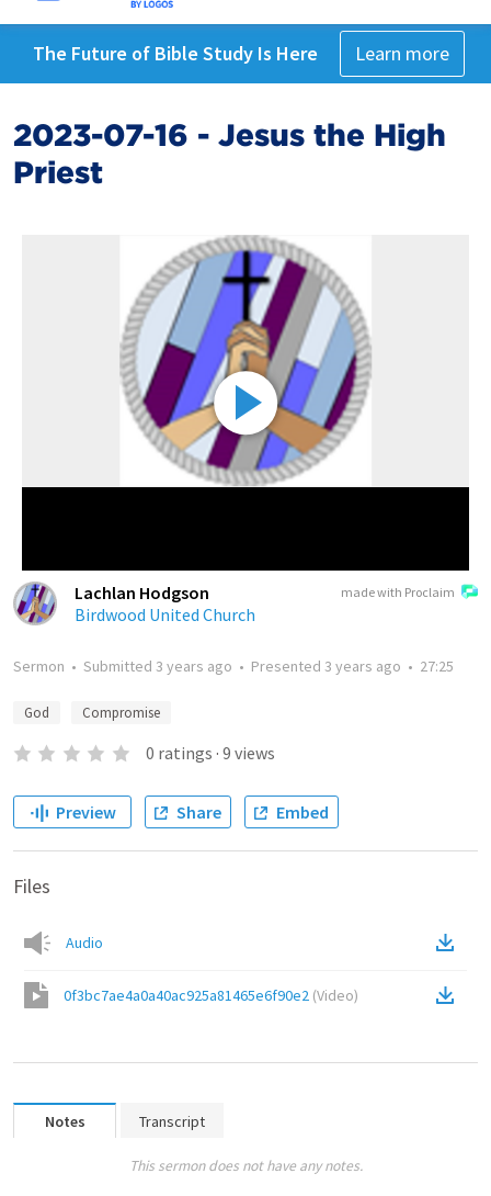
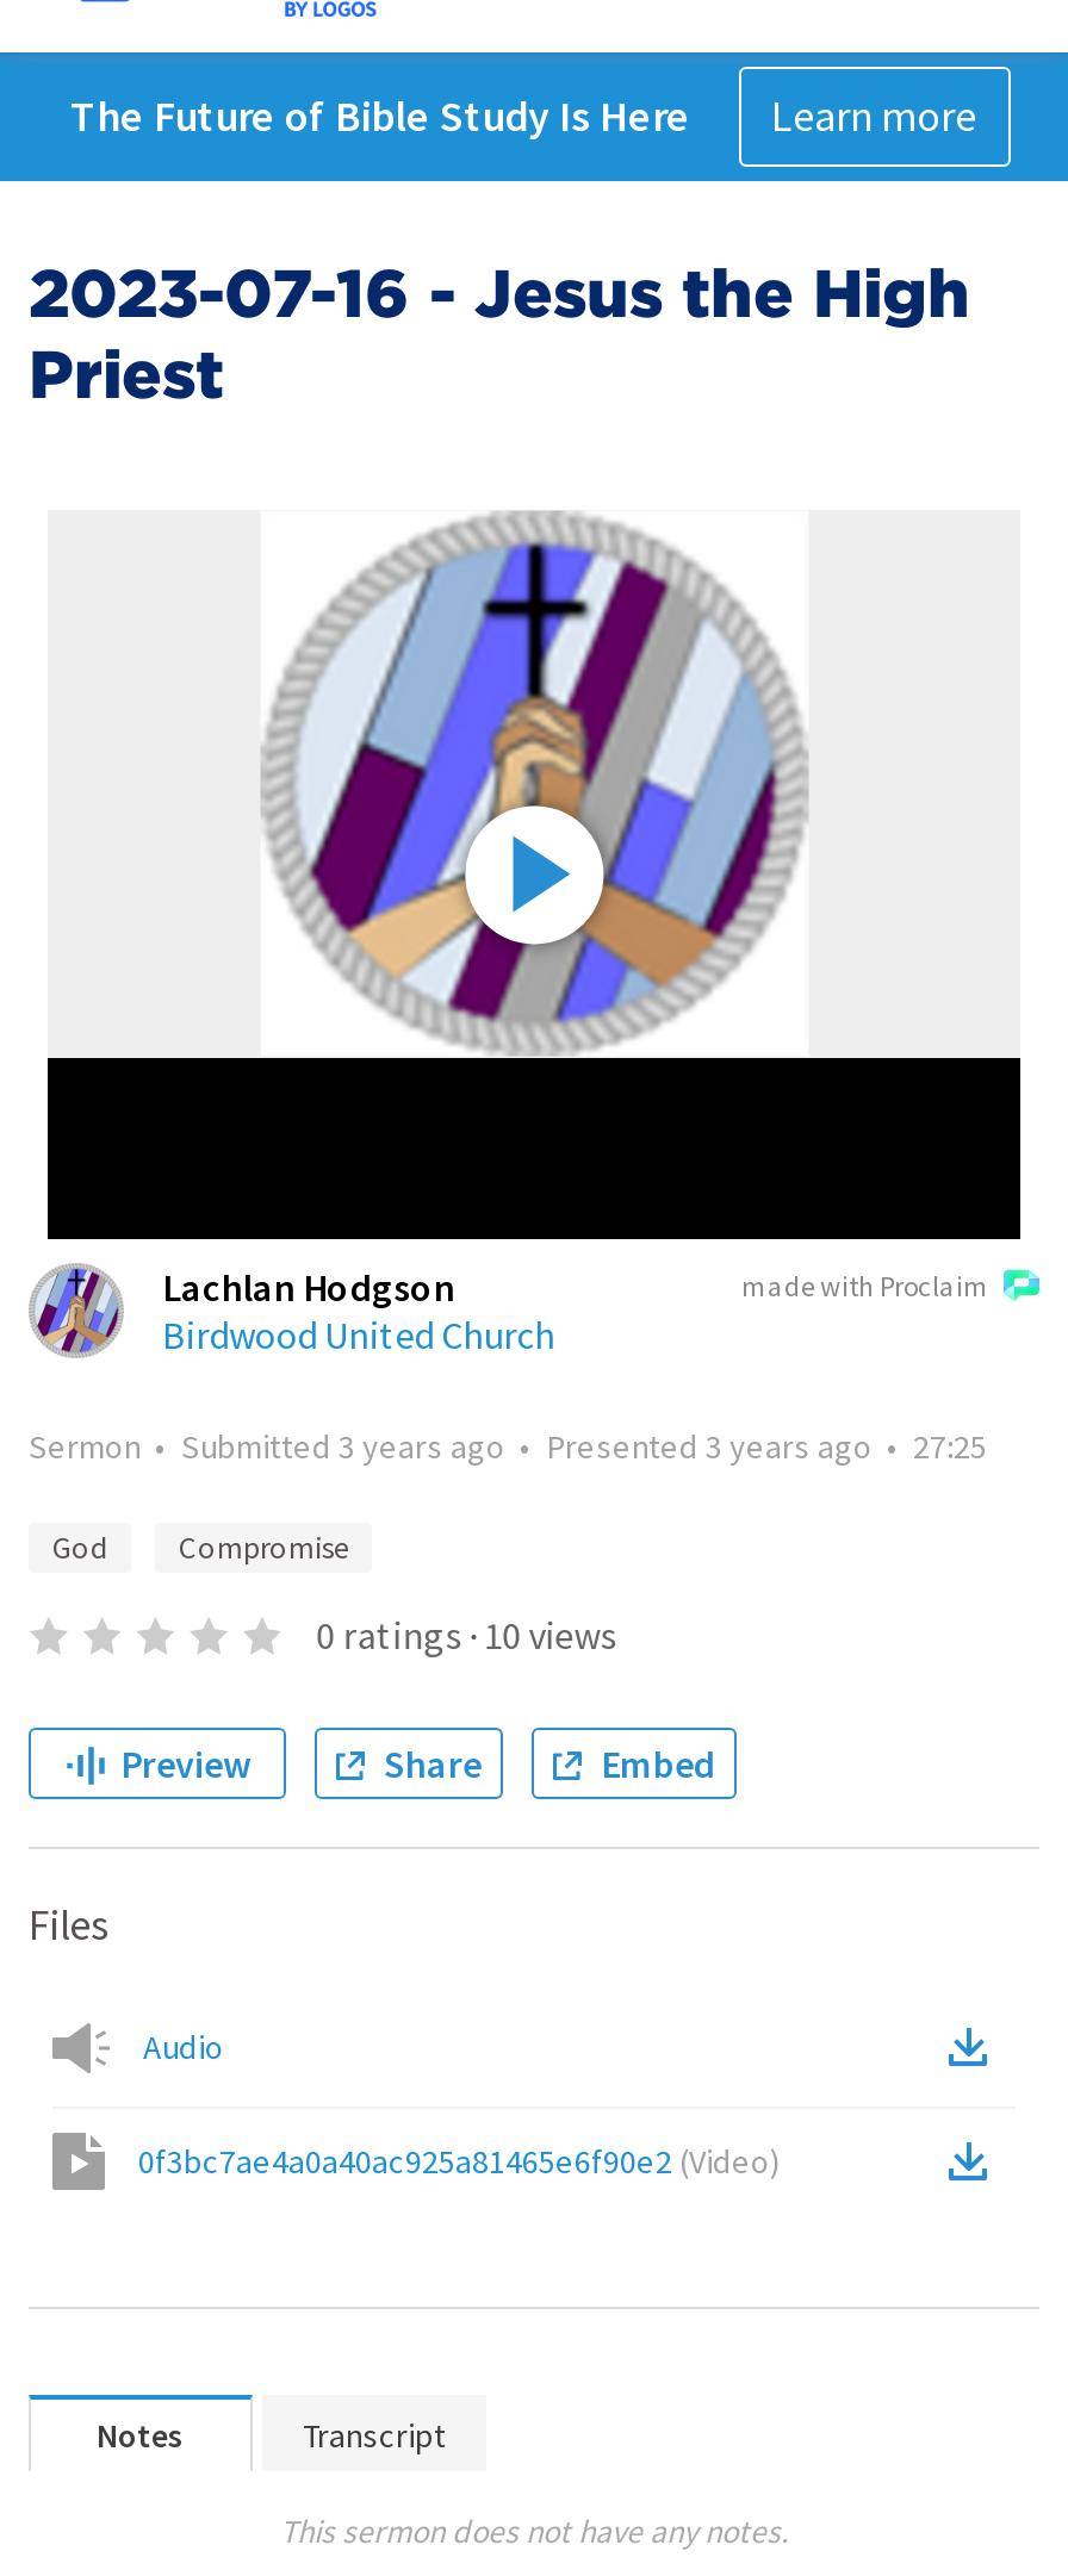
- 0 ratings · 9 views
+ 0 ratings · 10 views
